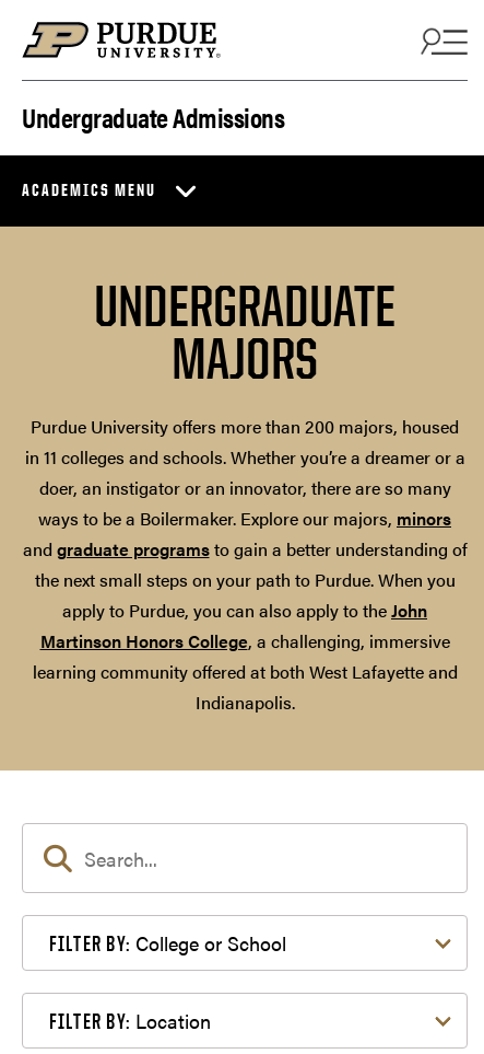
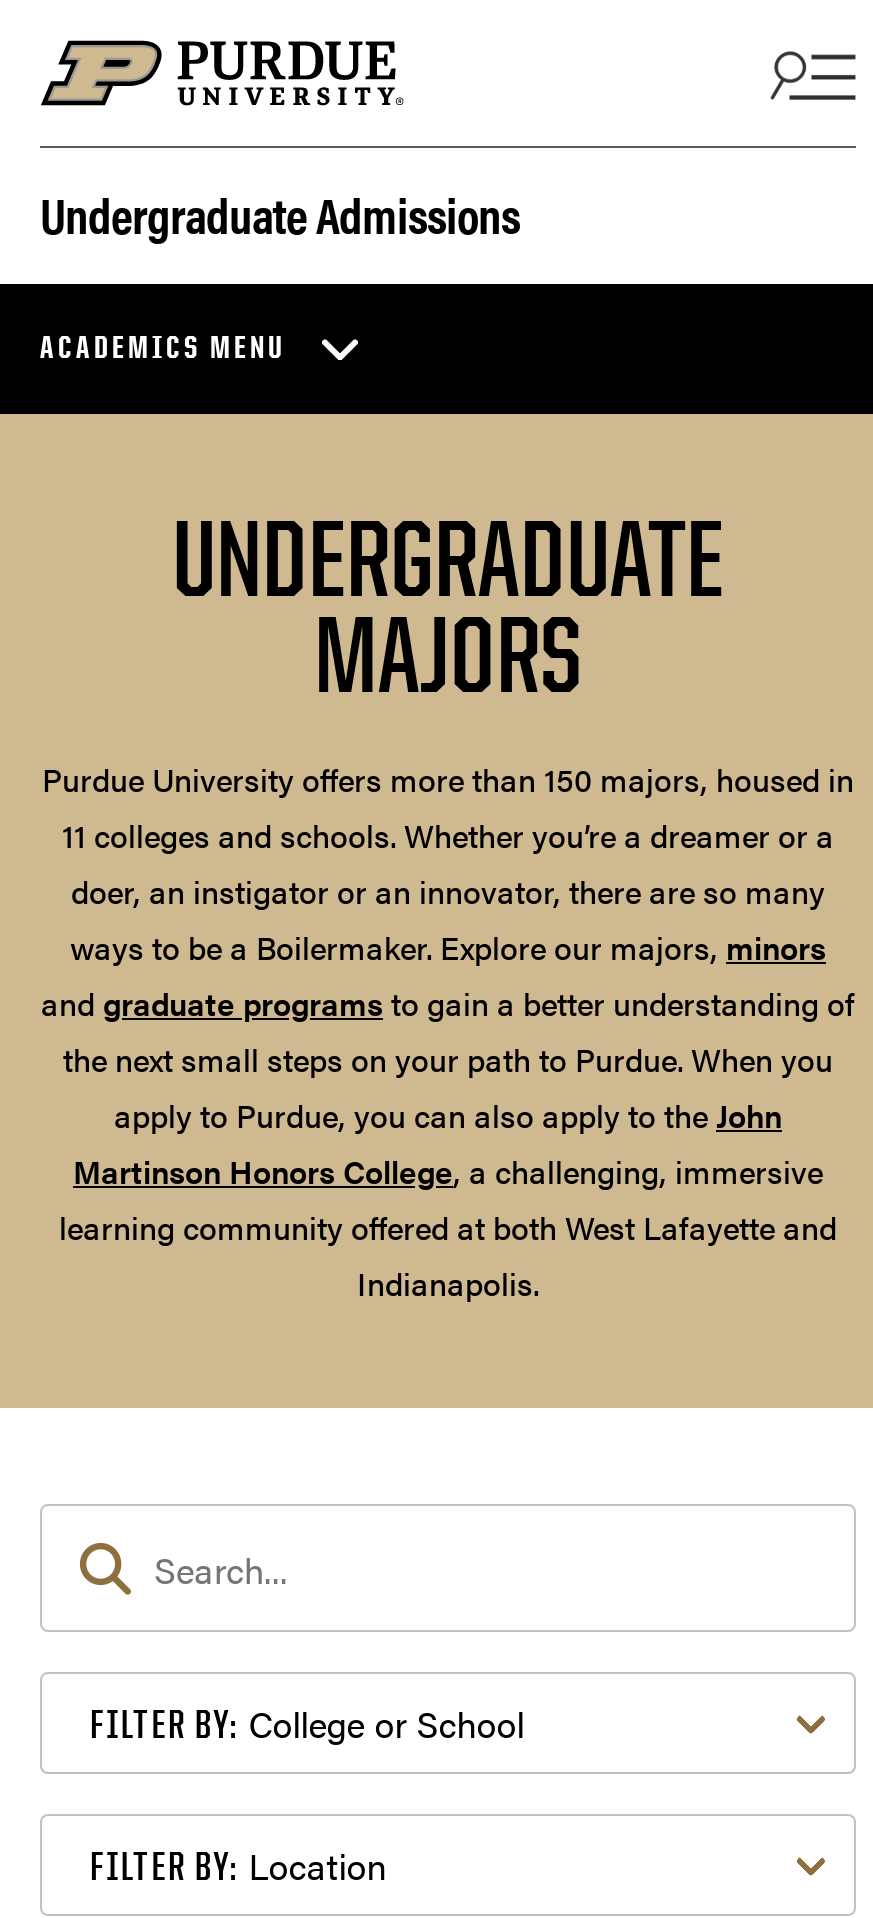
- Purdue University offers more than 200 majors, housed
- in 11 colleges and schools. Whether you’re a dreamer or a
+ Purdue University offers more than 150 majors, housed in
+ 11 colleges and schools. Whether you’re a dreamer or a
